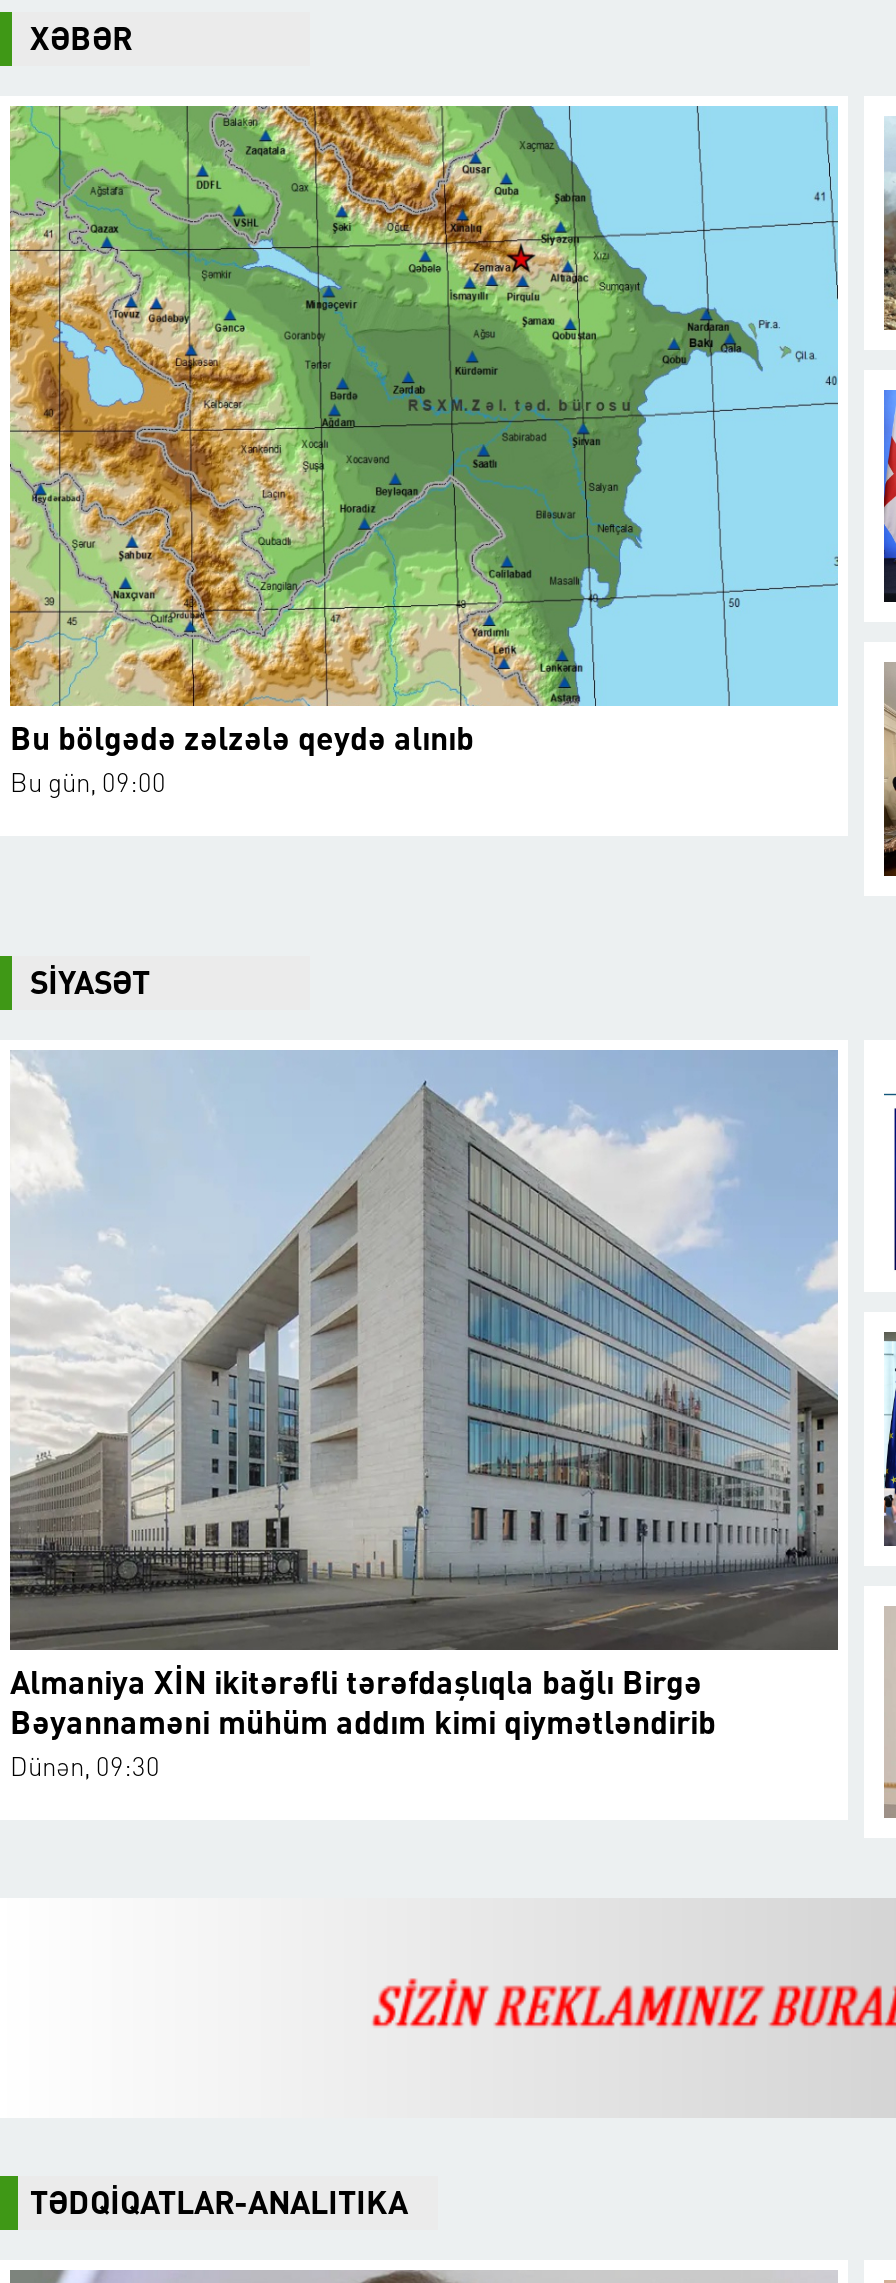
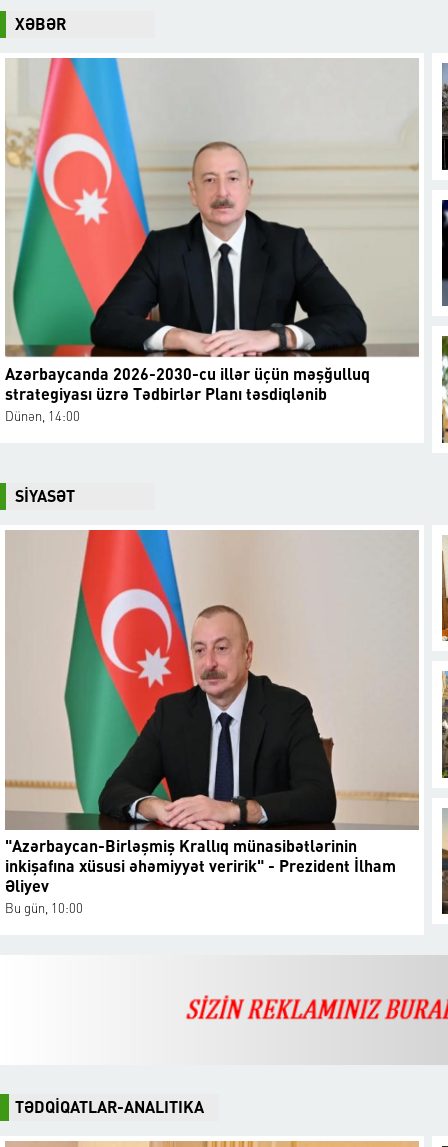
- [image]
- Bu bölgədə zəlzələ qeydə alınıb
- Bu gün, 09:00
+ [image]
+ Azərbaycanda 2026-2030-cu illər üçün məşğulluq
+ strategiyası üzrə Tədbirlər Planı təsdiqlənib
+ Dünən, 14:00

- [image]
- Almaniya XİN ikitərəfli tərəfdaşlıqla bağlı Birgə
- Bəyannaməni mühüm addım kimi qiymətləndirib
- Dünən, 09:30
+ [image]
+ "Azərbaycan-Birləşmiş Krallıq münasibətlərinin
+ inkişafına xüsusi əhəmiyyət veririk" - Prezident İlham
+ Əliyev
+ Bu gün, 10:00
